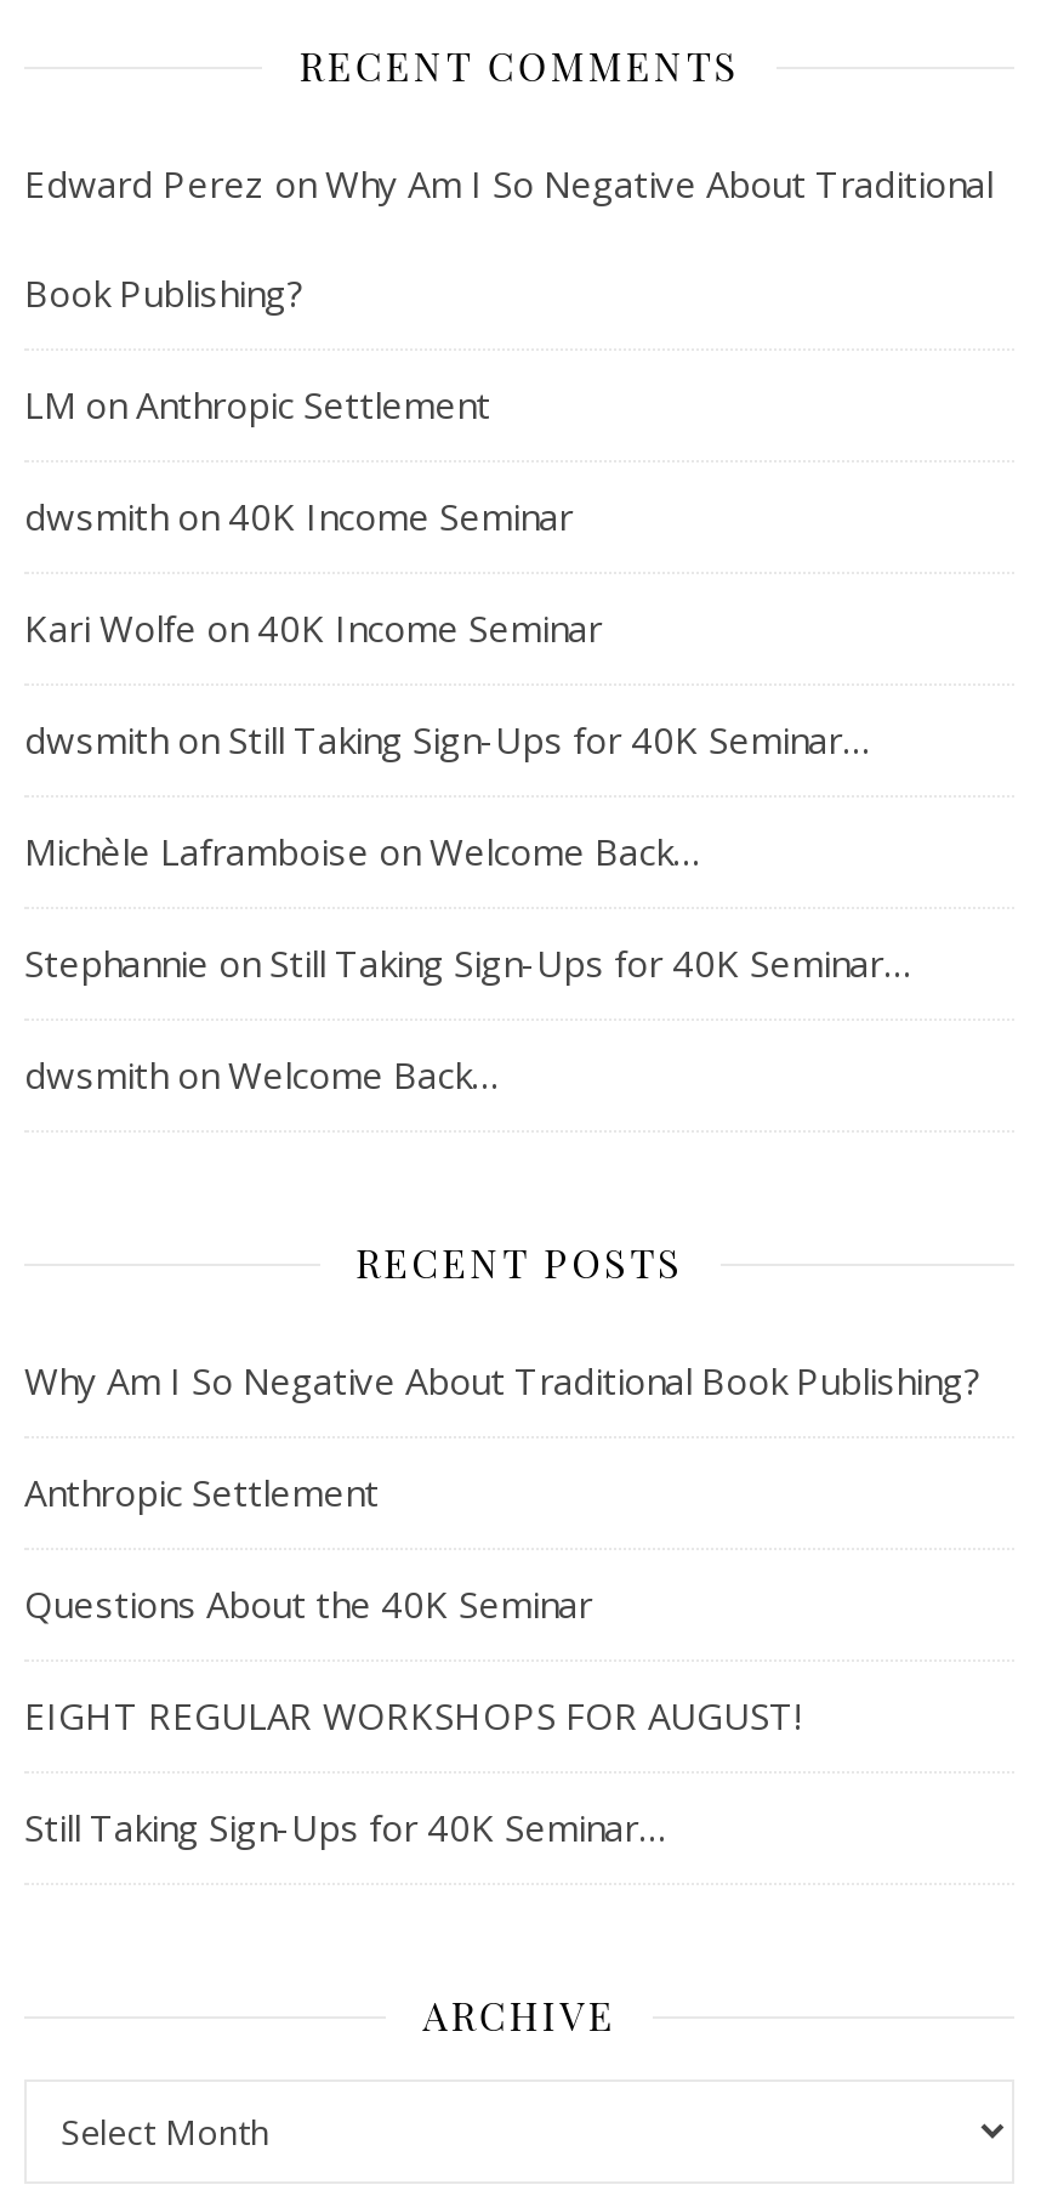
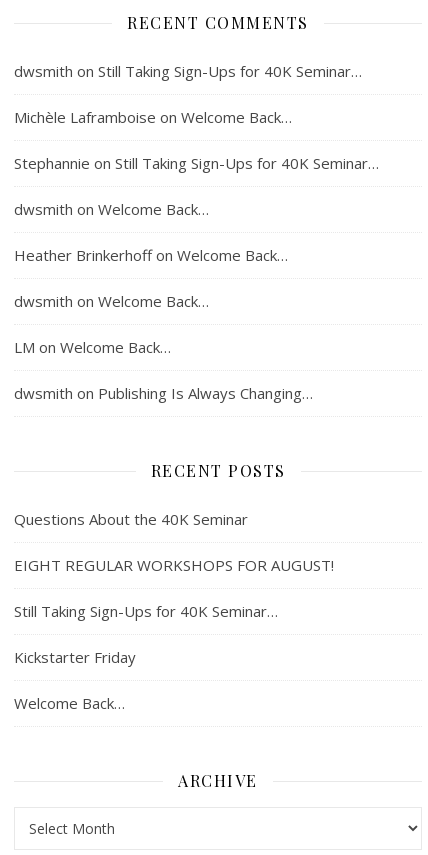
- Edward Perez on Why Am I So Negative About Traditional
- Book Publishing?
- LM on Anthropic Settlement
- dwsmith on 40K Income Seminar
- Kari Wolfe on 40K Income Seminar

moved up: dwsmith on Still Taking Sign-Ups for 40K Seminar… | Michèle Laframboise on Welcome Back… | Stephannie on Still Taking Sign-Ups for 40K Seminar… | dwsmith on Welcome Back…

+ Heather Brinkerhoff on Welcome Back…
+ dwsmith on Welcome Back…
+ LM on Welcome Back…
+ dwsmith on Publishing Is Always Changing…

- Why Am I So Negative About Traditional Book Publishing?
- Anthropic Settlement

moved up: Questions About the 40K Seminar | EIGHT REGULAR WORKSHOPS FOR AUGUST! | Still Taking Sign-Ups for 40K Seminar…

+ Kickstarter Friday
+ Welcome Back…
